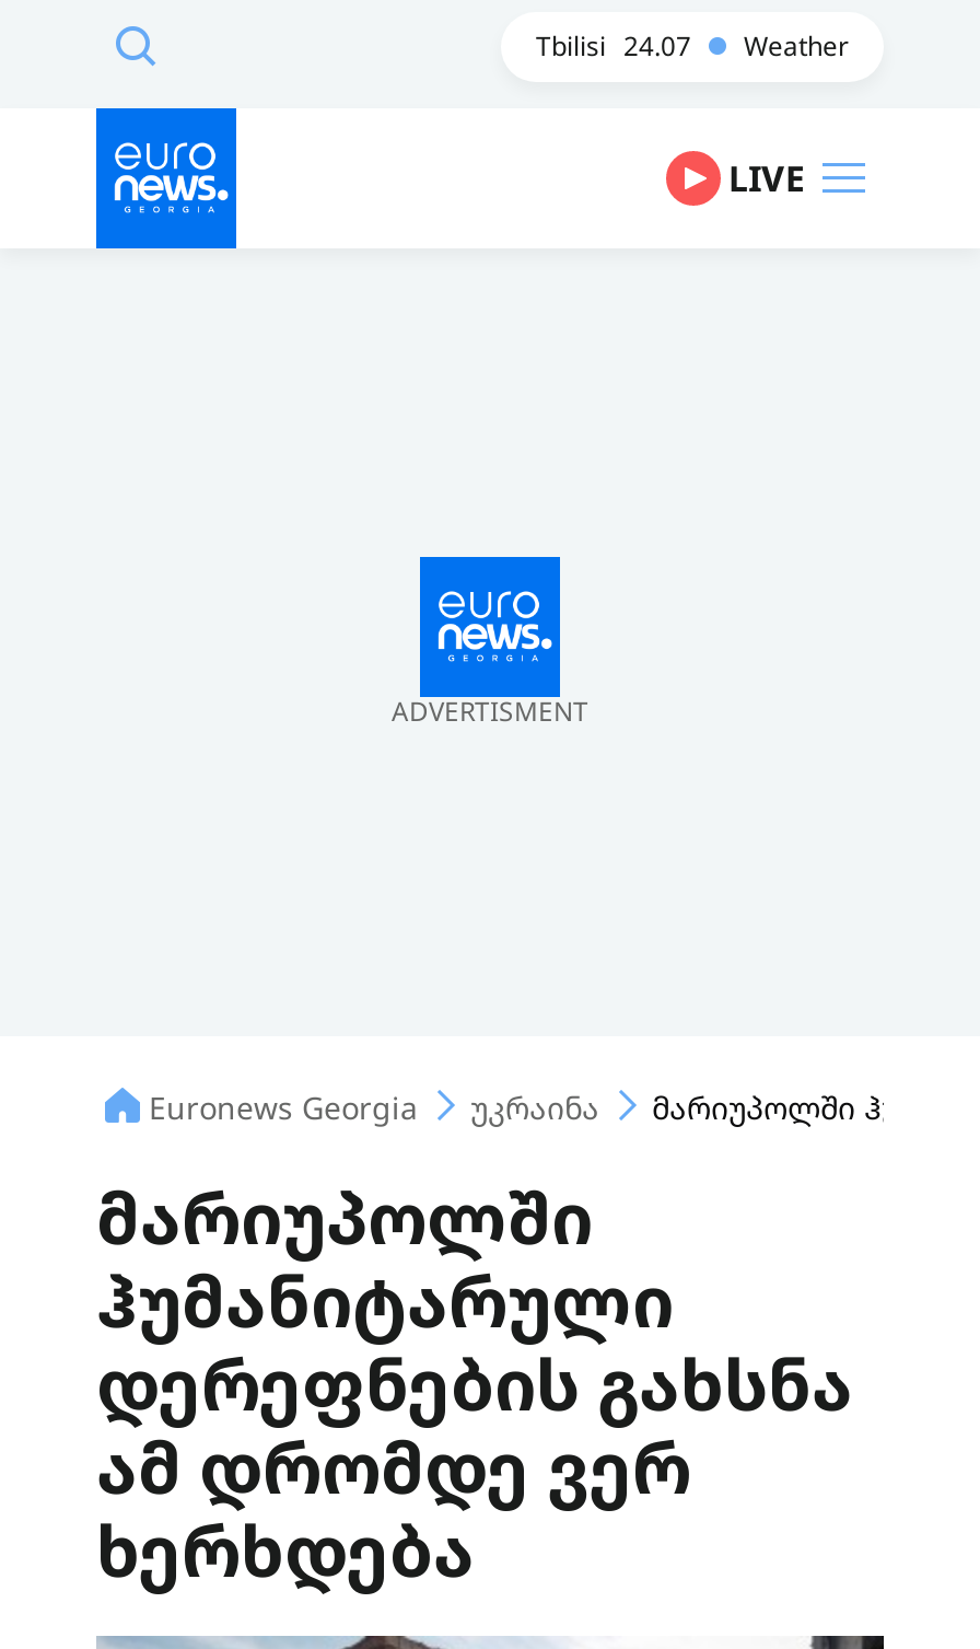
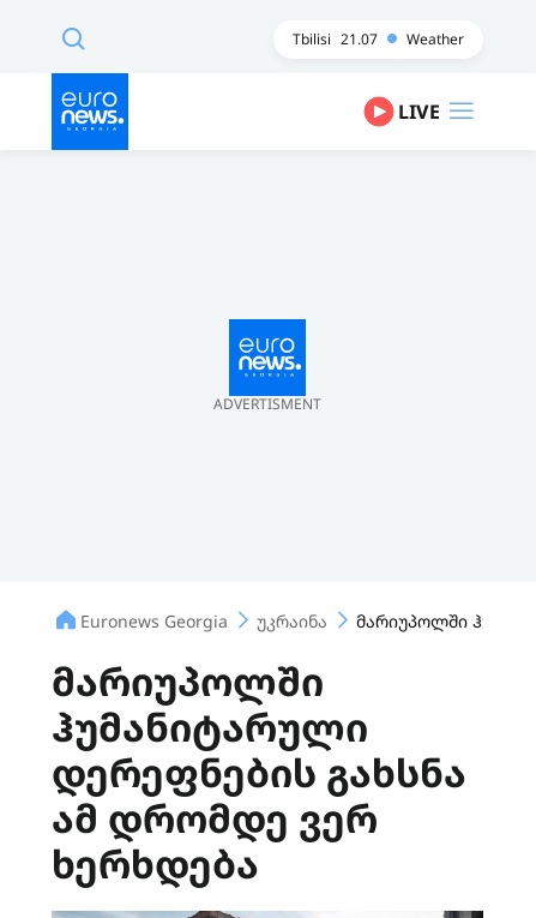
- Tbilisi 24.07 Weather
+ Tbilisi 21.07 Weather
